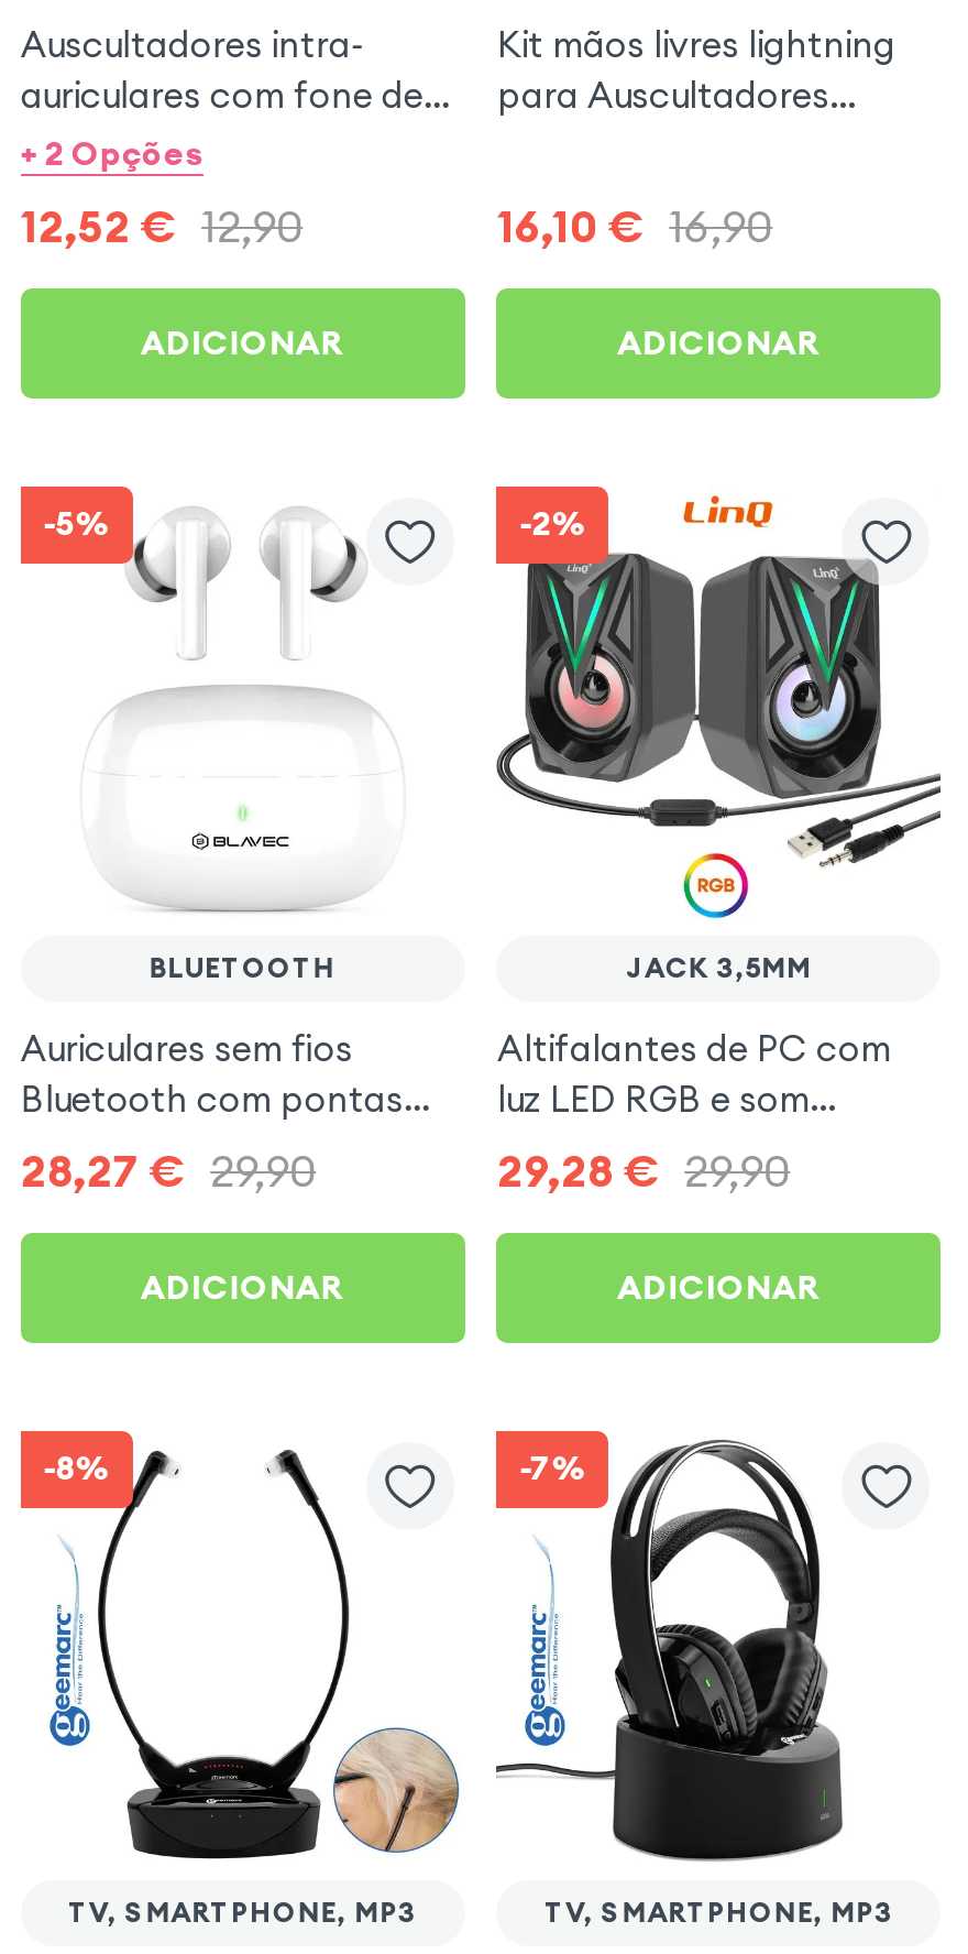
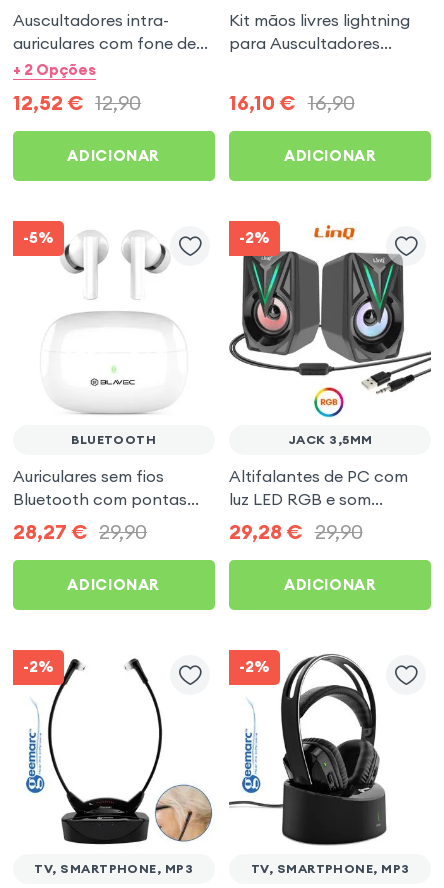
- -8%
+ -2%

- -7%
+ -2%
